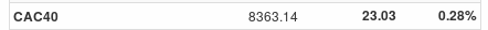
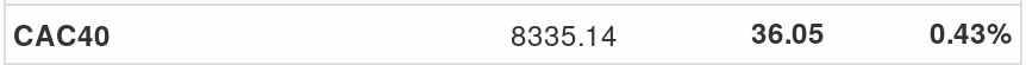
- 8363.14
+ 8335.14

- 23.03
+ 36.05

- 0.28%
+ 0.43%
